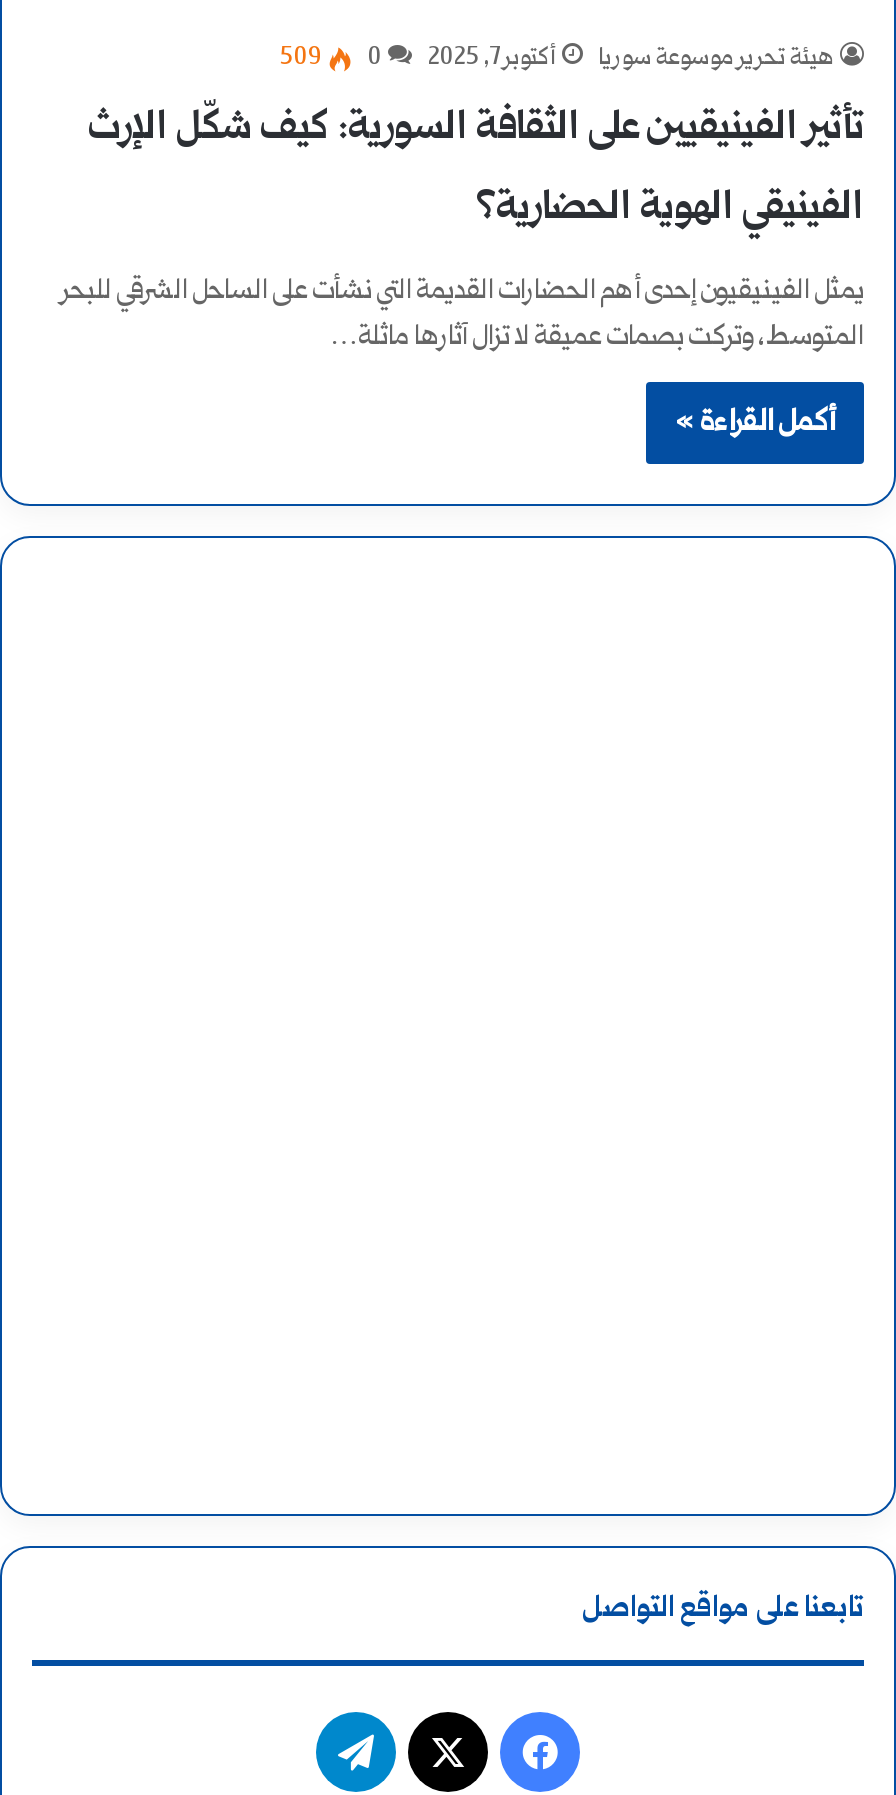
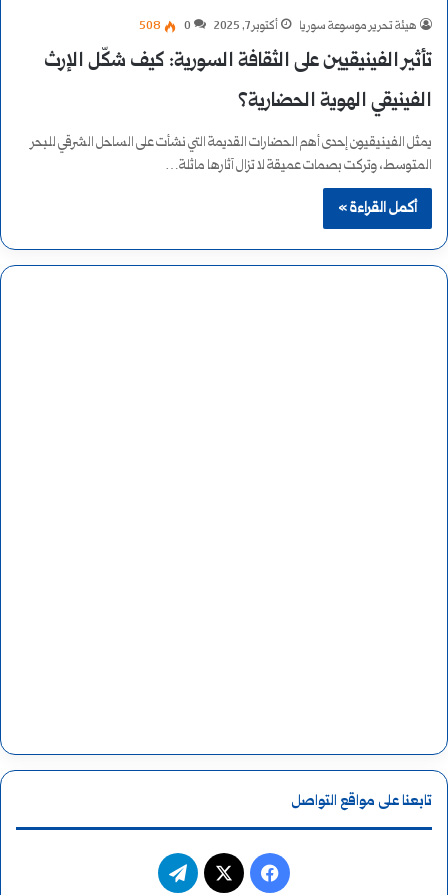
- 509 0
+ 508 0
